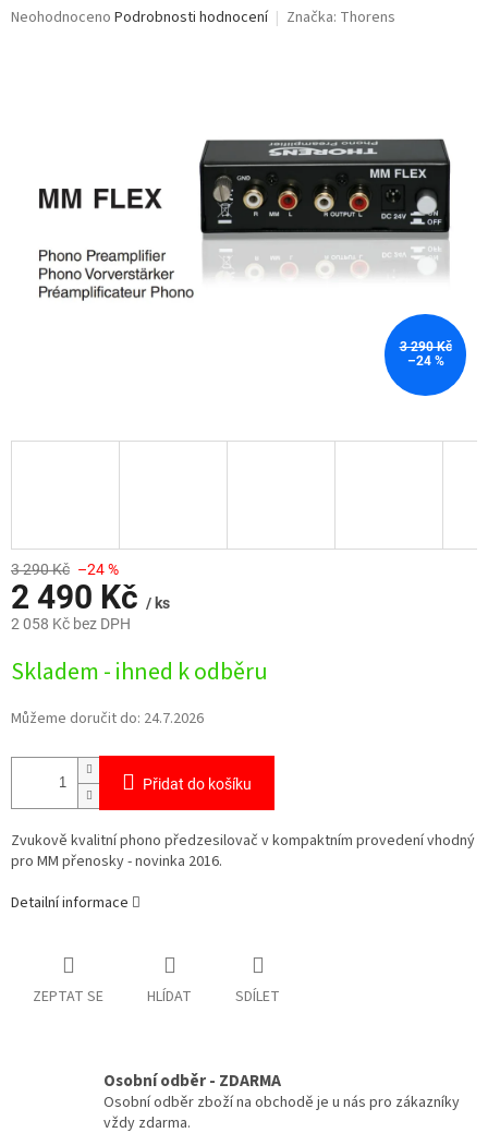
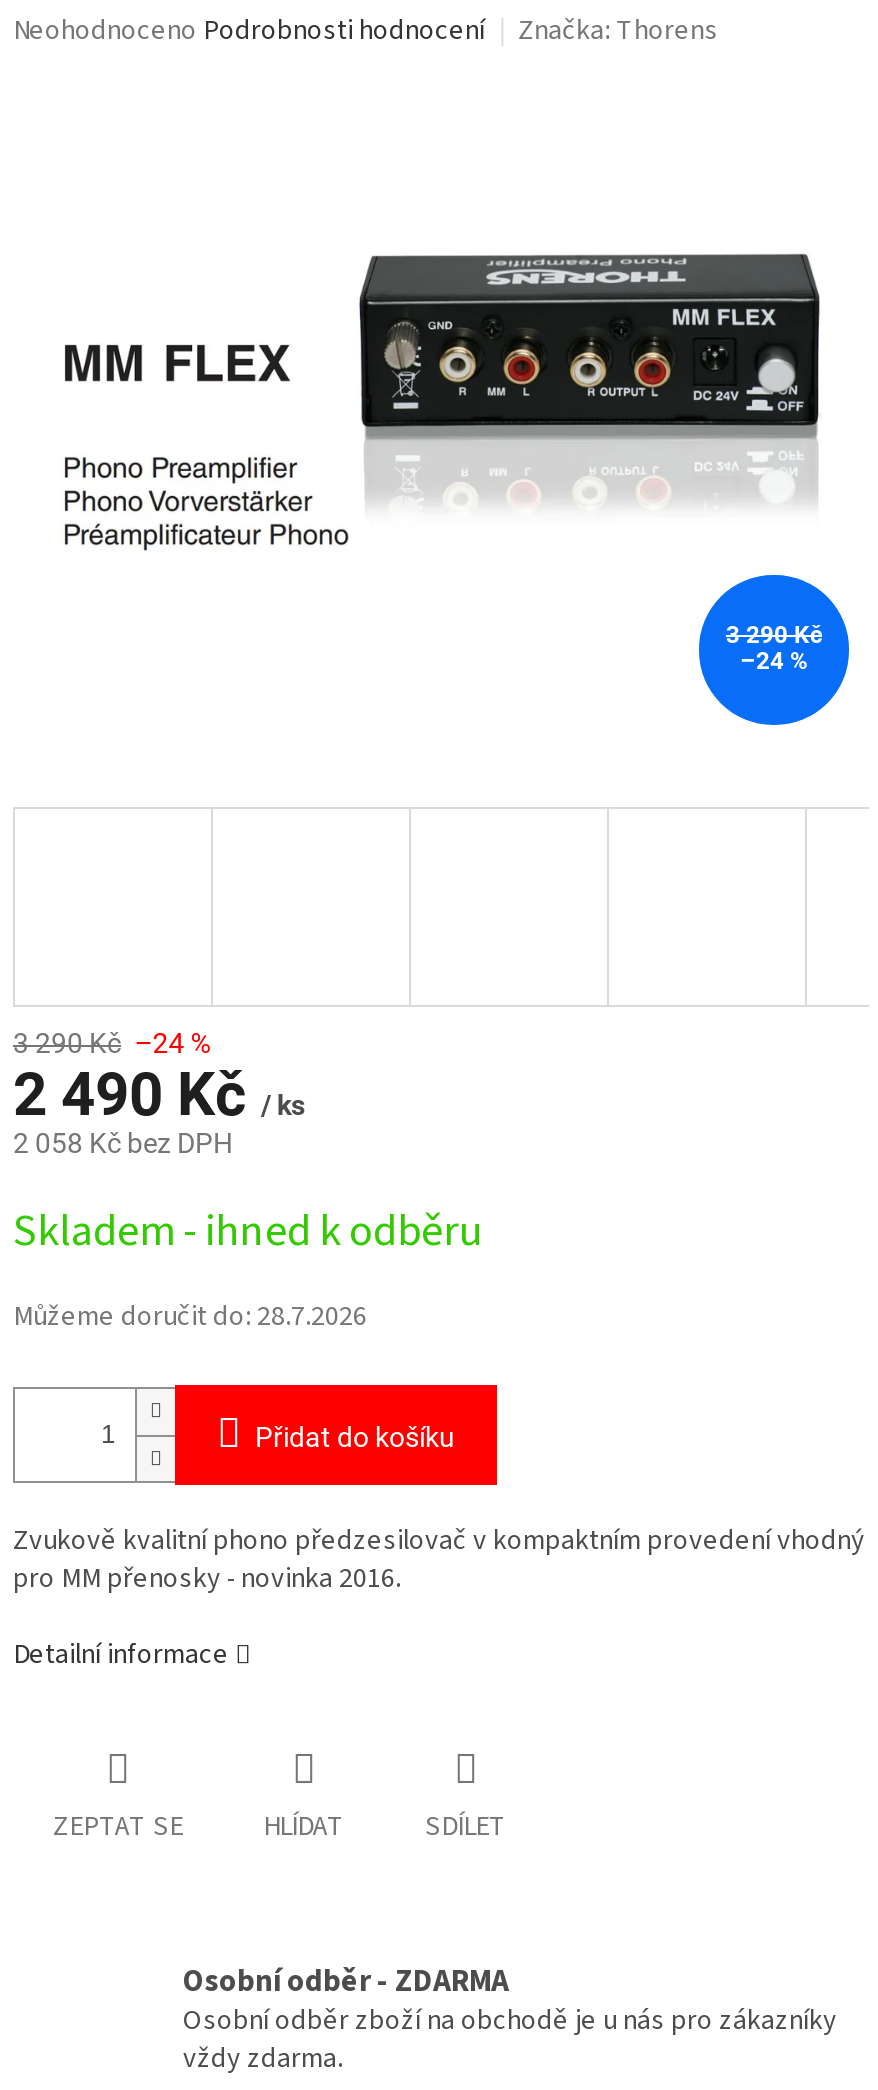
- Můžeme doručit do: 24.7.2026
+ Můžeme doručit do: 28.7.2026
